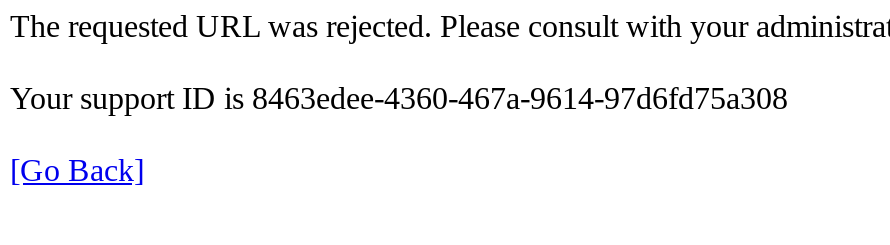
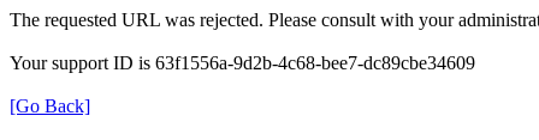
- Your support ID is 8463edee-4360-467a-9614-97d6fd75a308
+ Your support ID is 63f1556a-9d2b-4c68-bee7-dc89cbe34609
